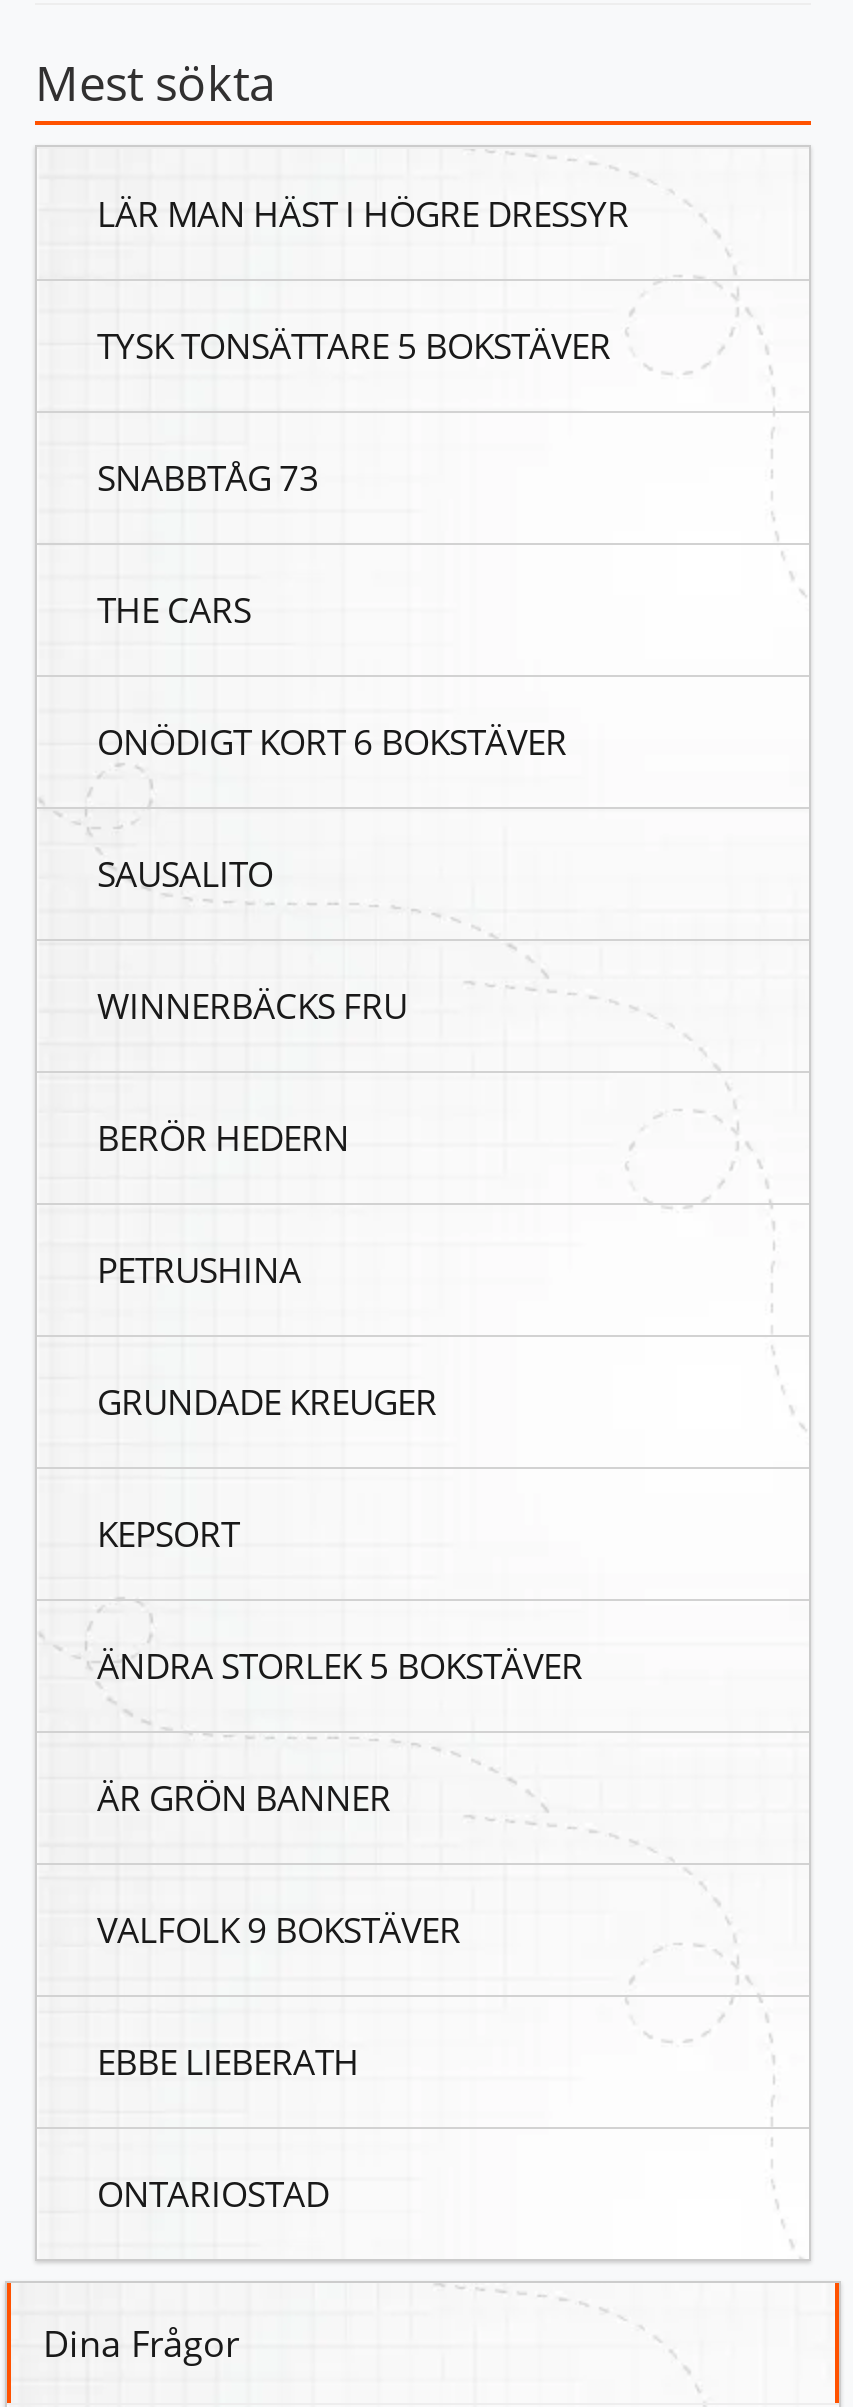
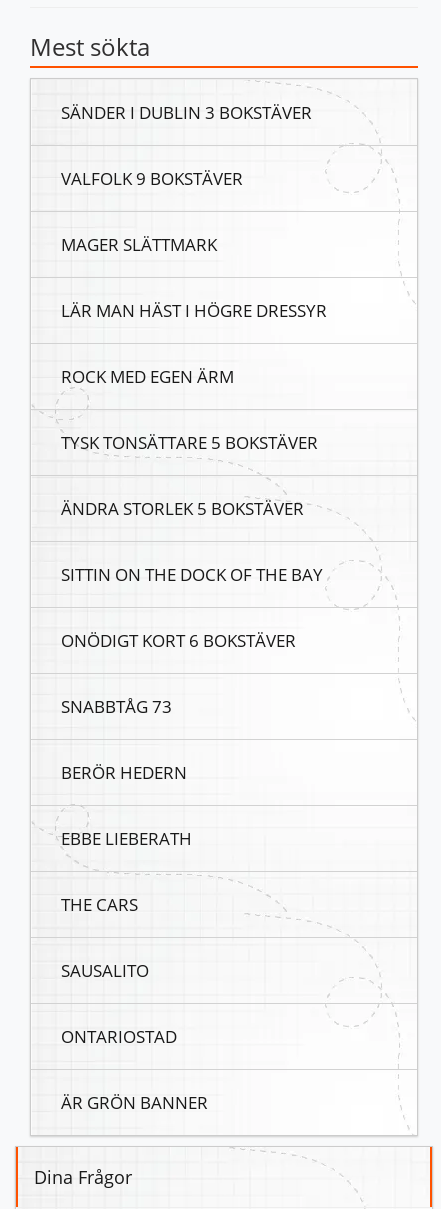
moved down: LÄR MAN HÄST I HÖGRE DRESSYR

moved down: TYSK TONSÄTTARE 5 BOKSTÄVER | ÄNDRA STORLEK 5 BOKSTÄVER

moved down: ONÖDIGT KORT 6 BOKSTÄVER | SNABBTÅG 73 | BERÖR HEDERN

moved down: THE CARS | SAUSALITO

- WINNERBÄCKS FRU
- PETRUSHINA
- GRUNDADE KREUGER
- KEPSORT
+ SÄNDER I DUBLIN 3 BOKSTÄVER

moved down: ÄR GRÖN BANNER

moved up: VALFOLK 9 BOKSTÄVER

+ MAGER SLÄTTMARK
+ ROCK MED EGEN ÄRM
+ SITTIN ON THE DOCK OF THE BAY

moved up: EBBE LIEBERATH

moved up: ONTARIOSTAD
